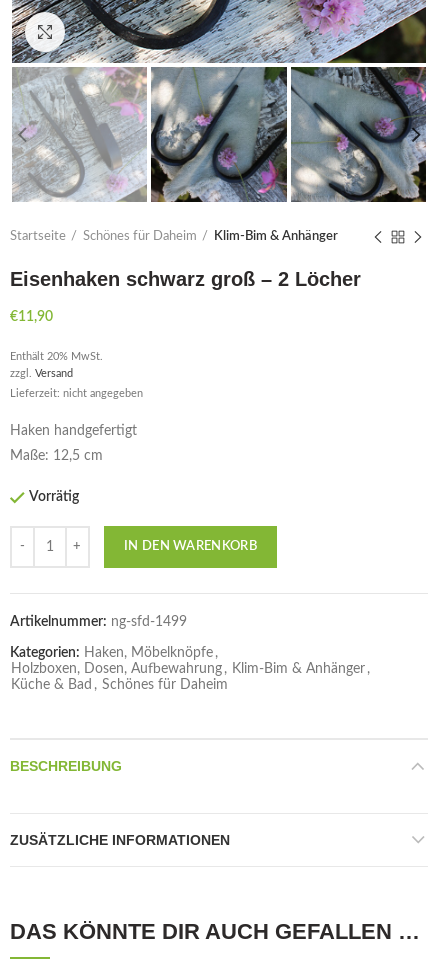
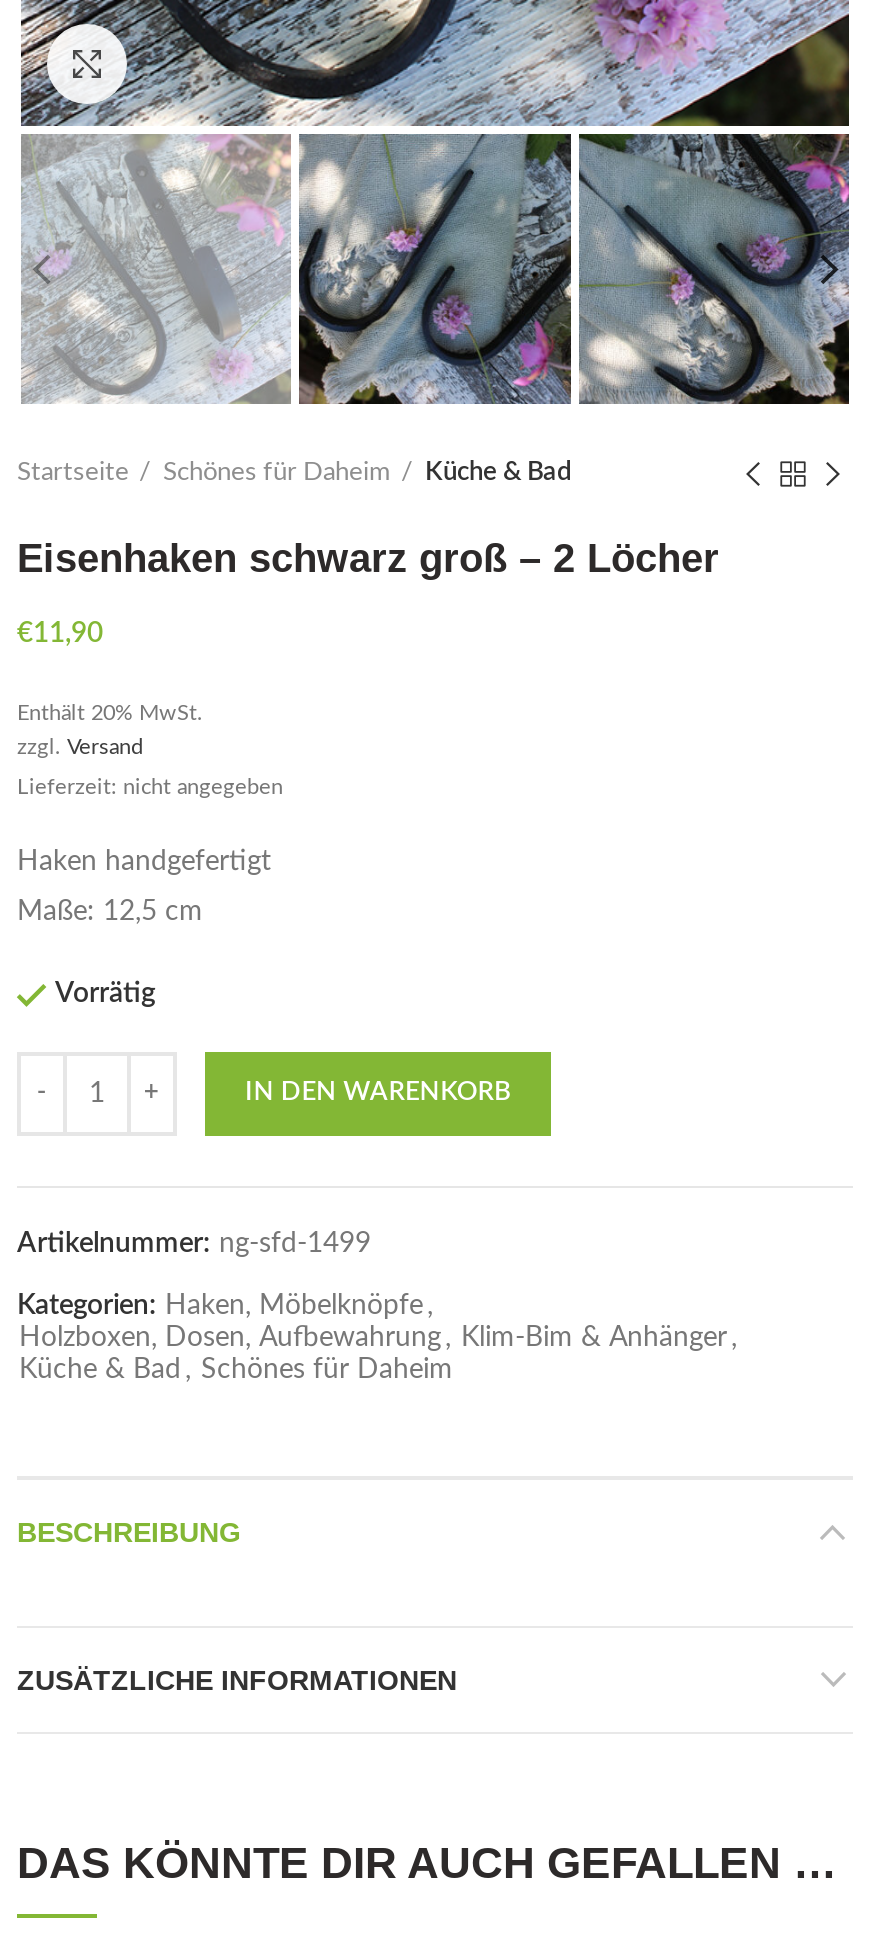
- Klim-Bim & Anhänger
+ Küche & Bad
